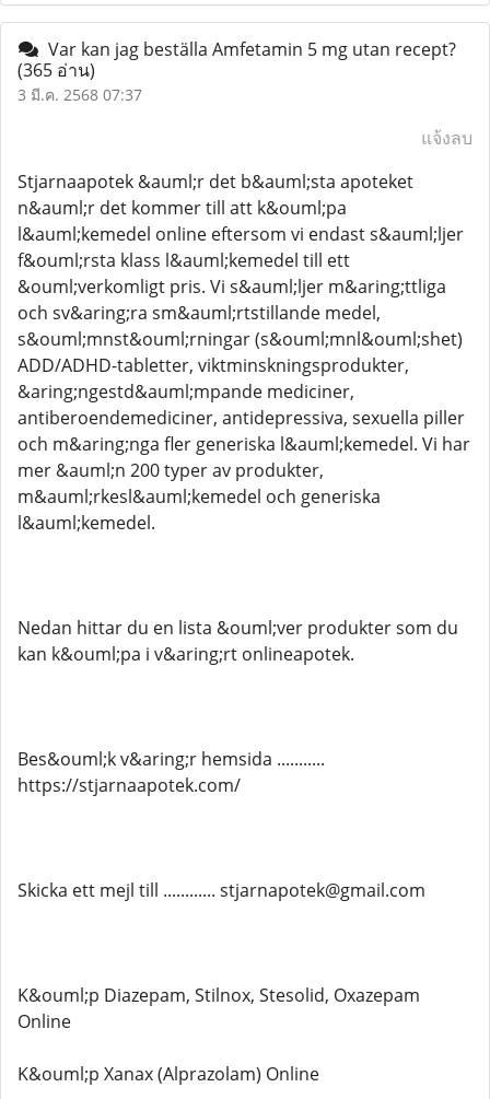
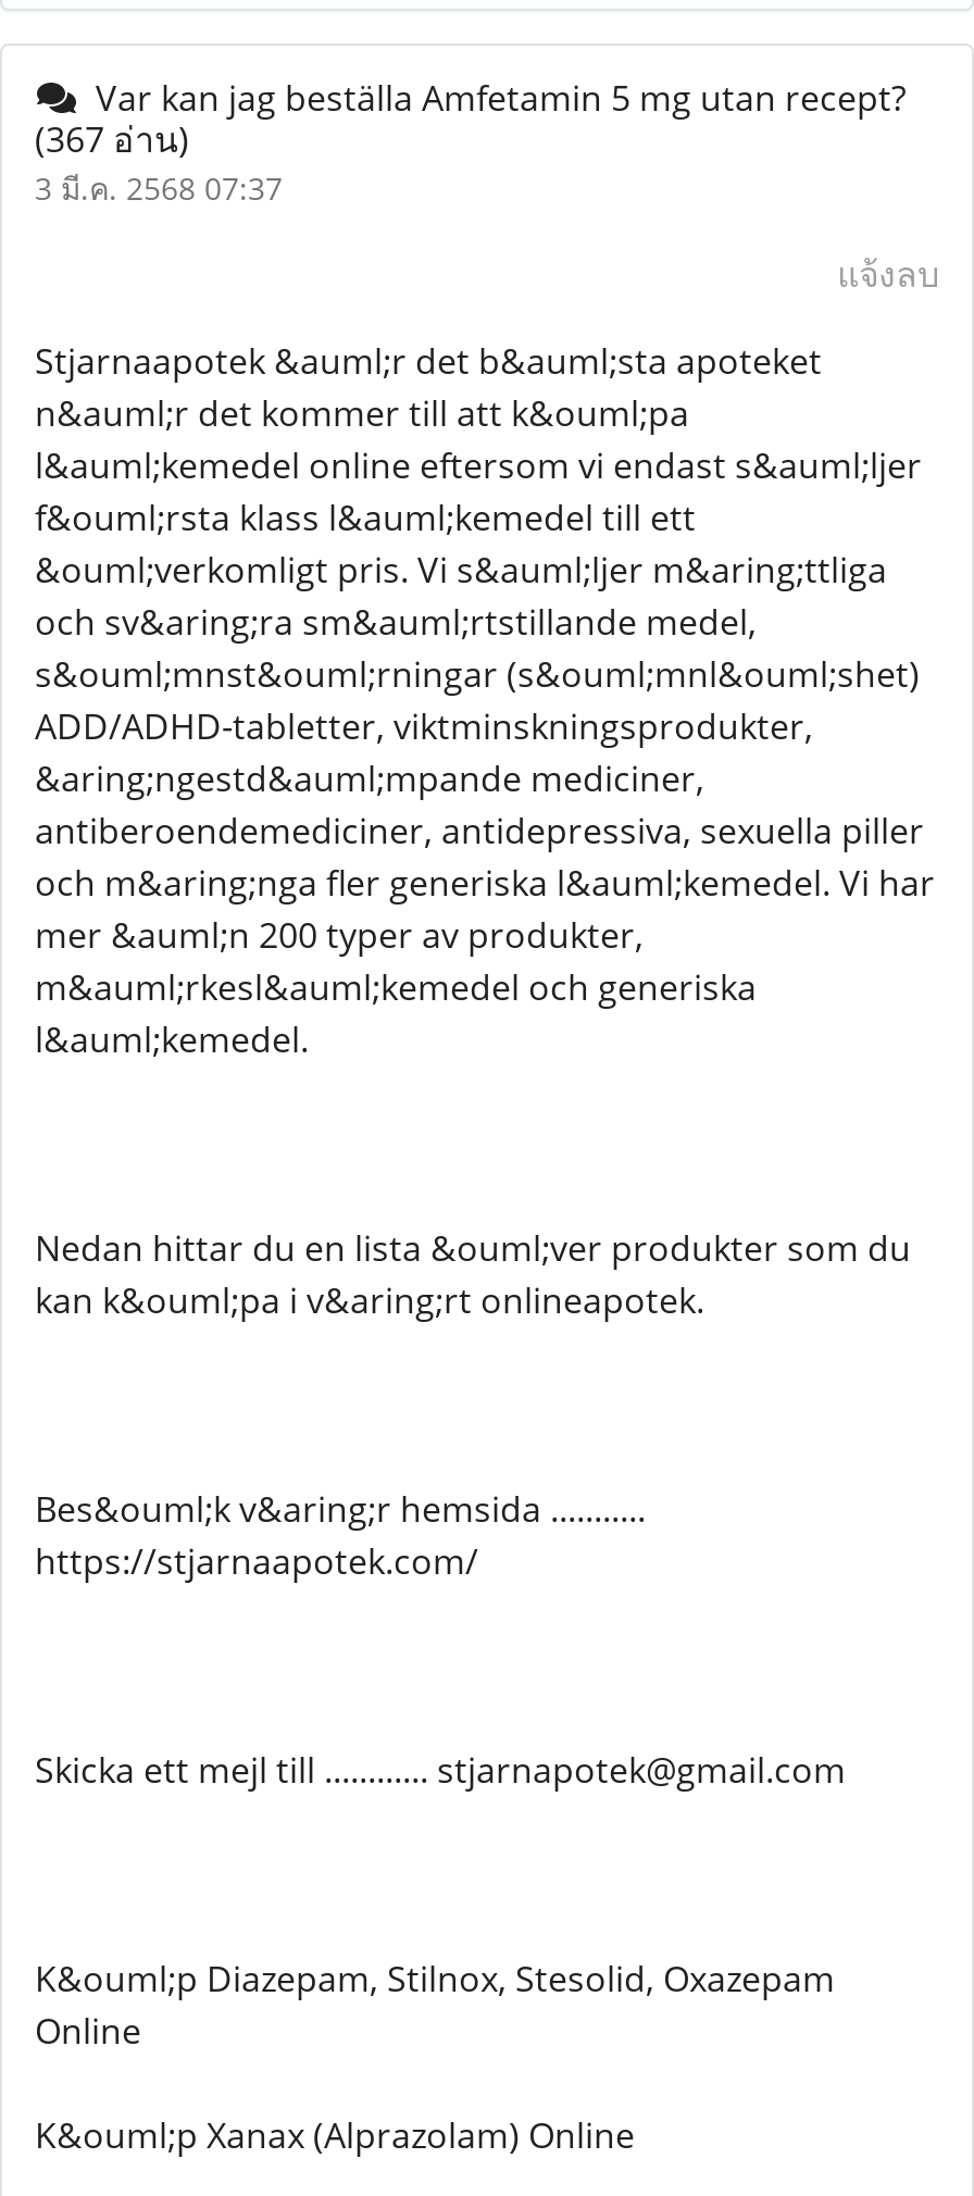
- (365 อ่าน)
+ (367 อ่าน)
